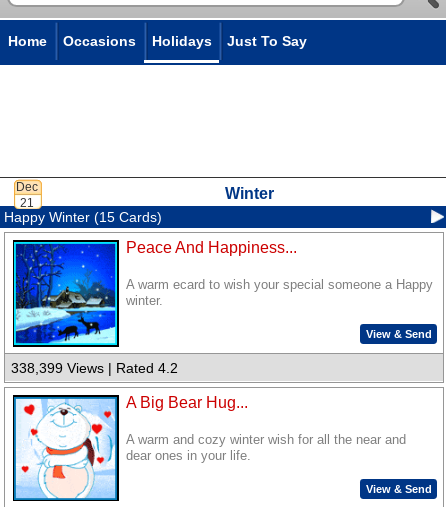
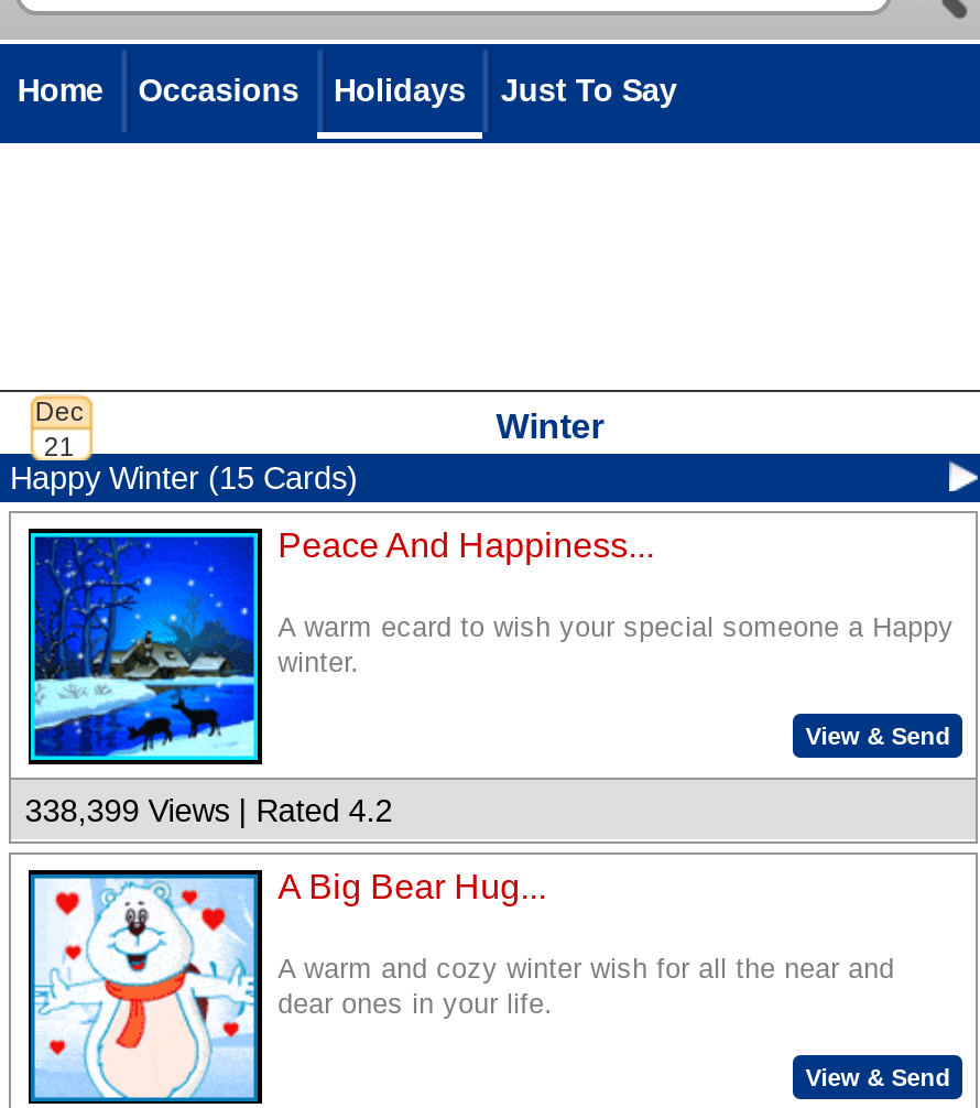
- [image]
+ [image]
